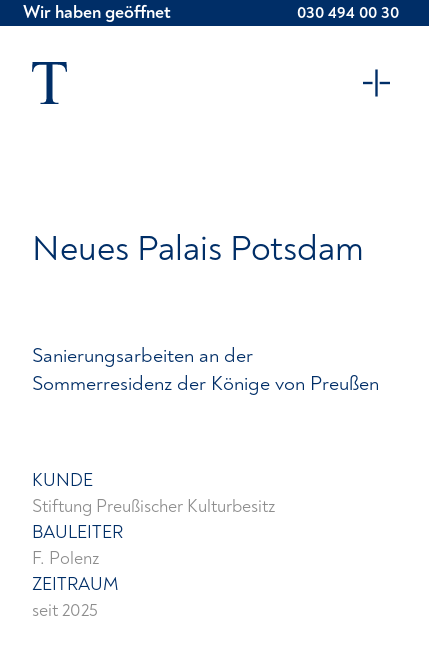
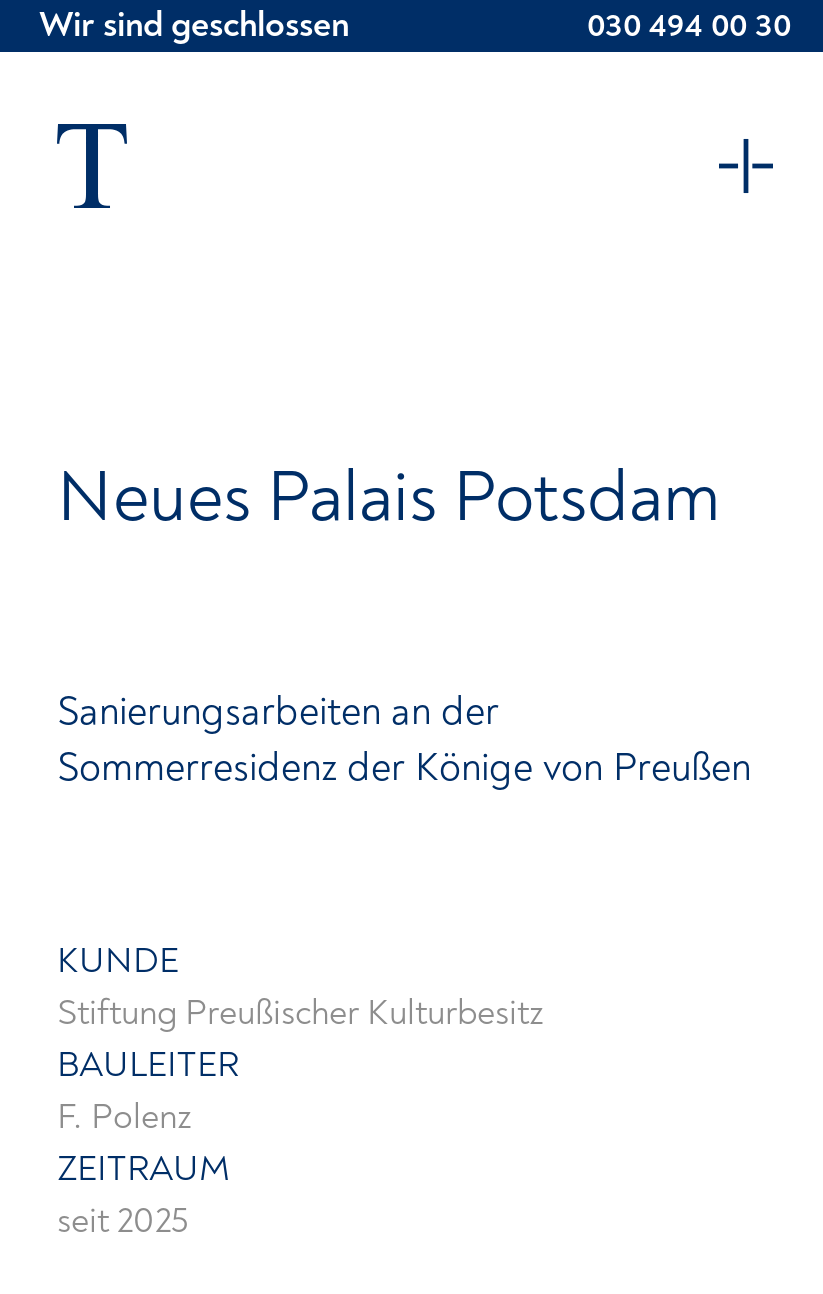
- Wir haben geöffnet
+ Wir sind geschlossen
